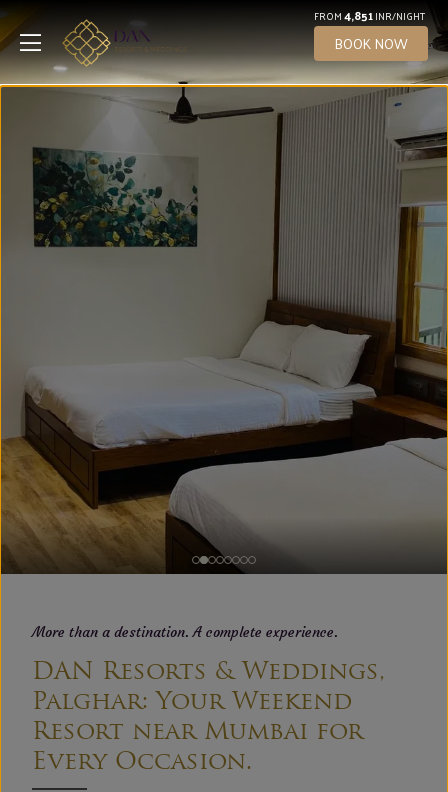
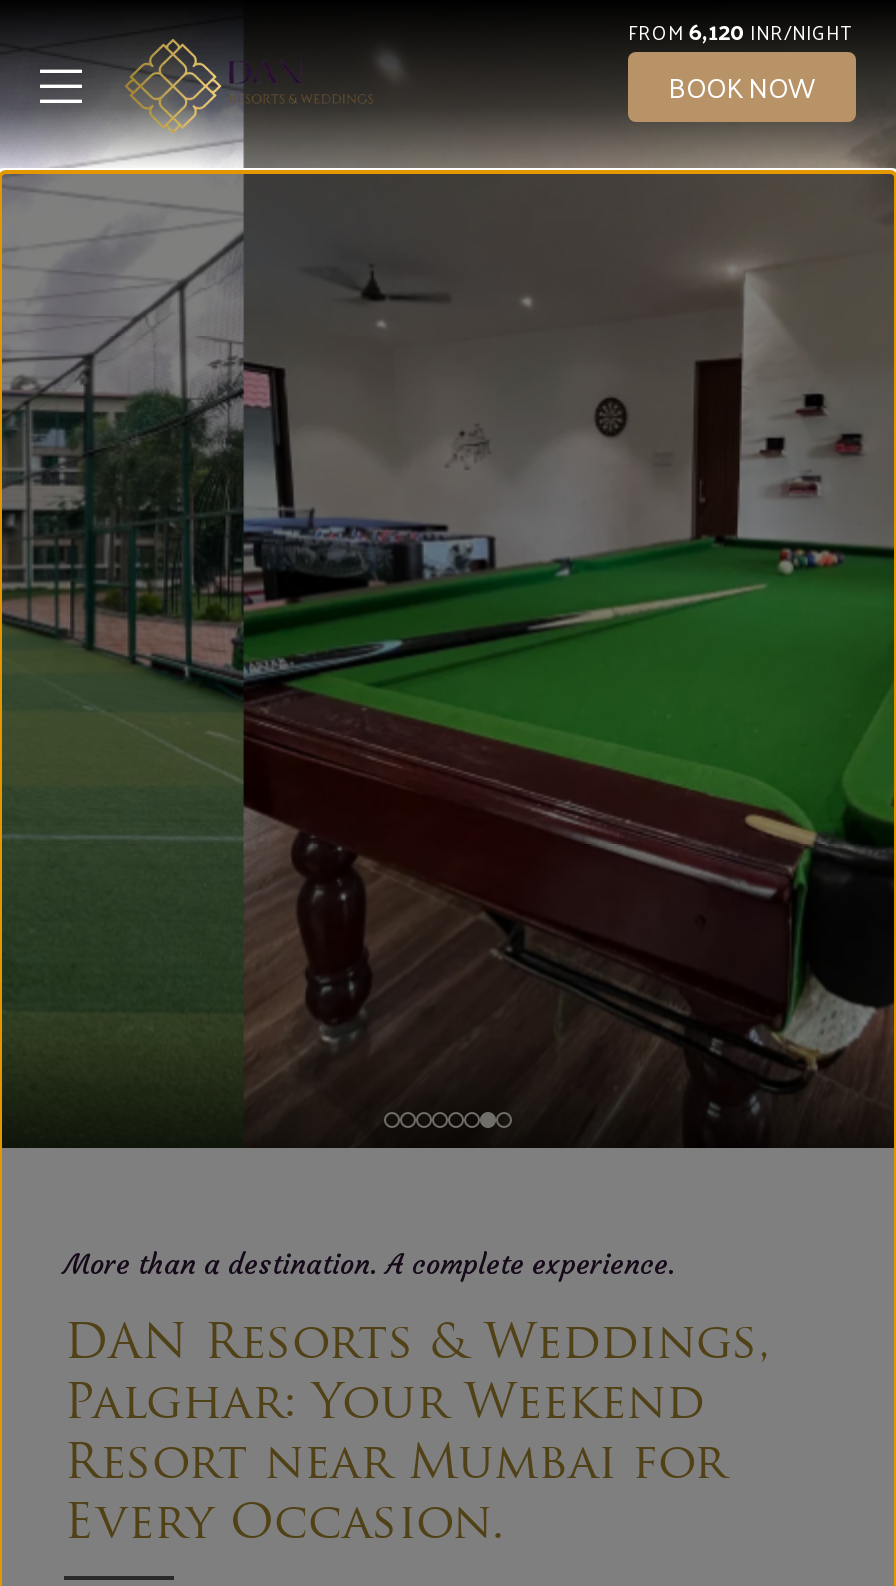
- [image]
- FROM4,851 INR/NIGHT
+ [image]
+ FROM6,120 INR/NIGHT
